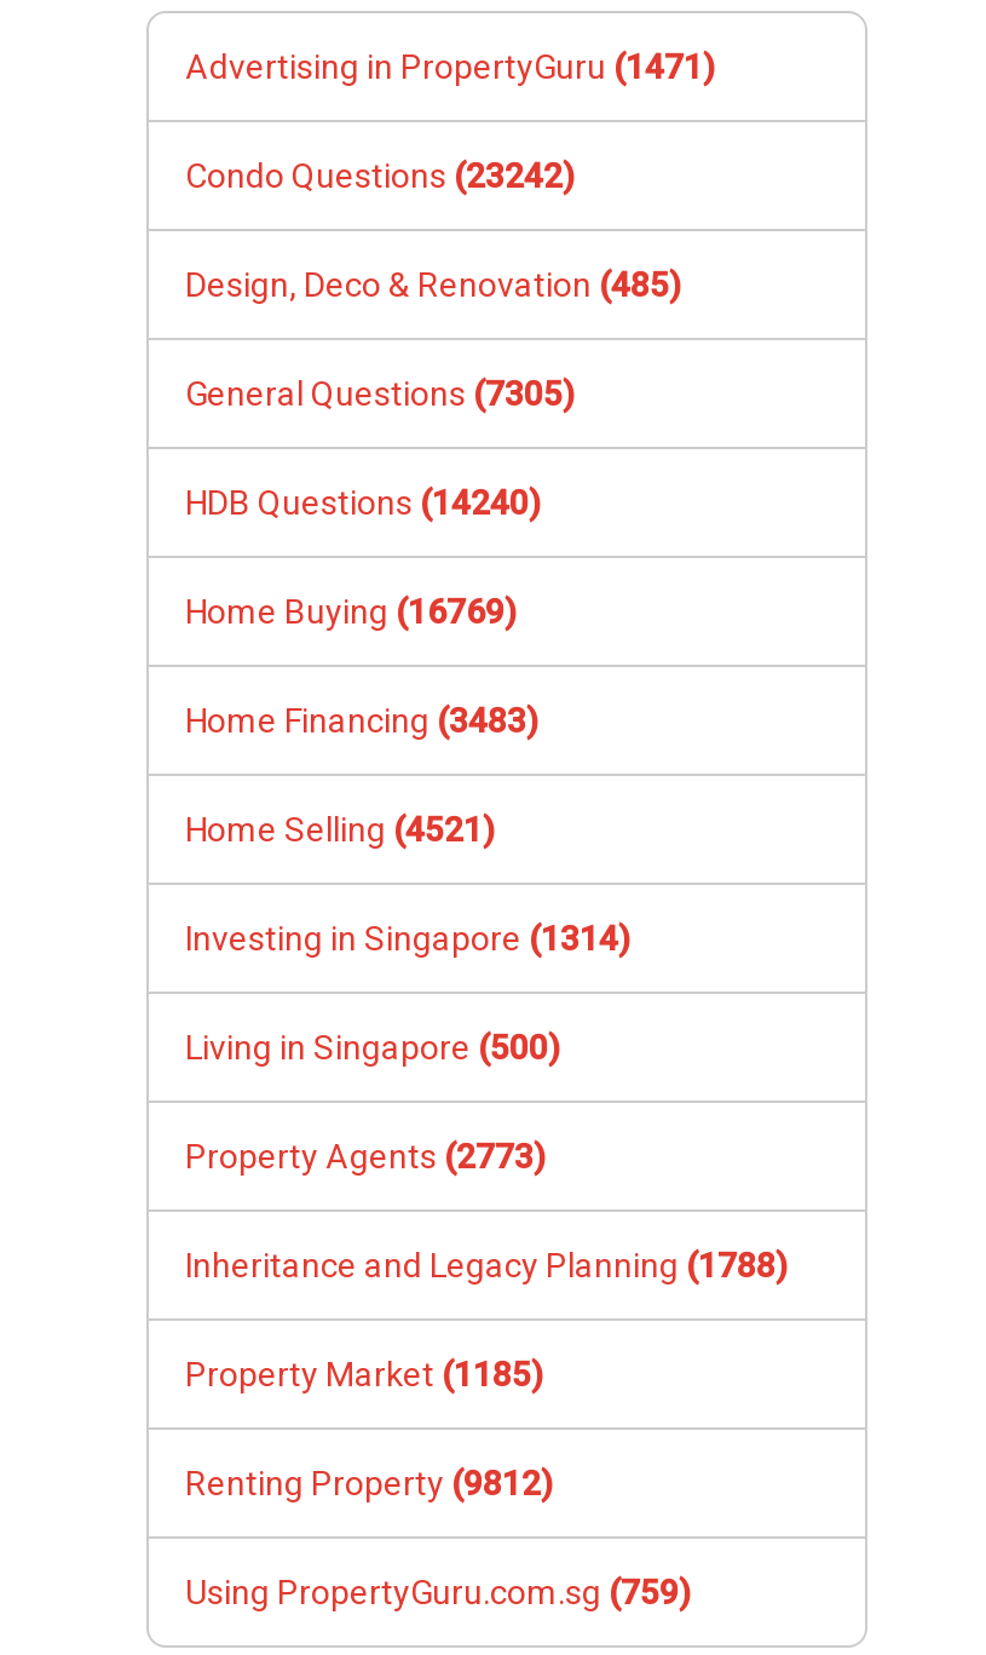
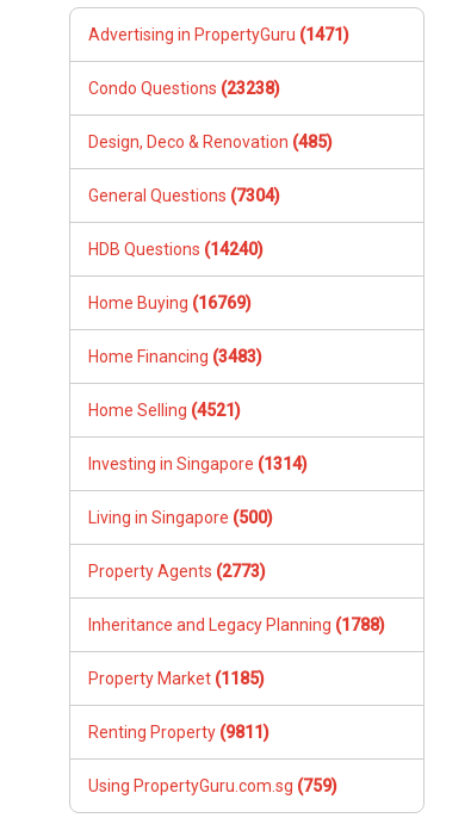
- Condo Questions (23242)
+ Condo Questions (23238)

- General Questions (7305)
+ General Questions (7304)

- Renting Property (9812)
+ Renting Property (9811)
